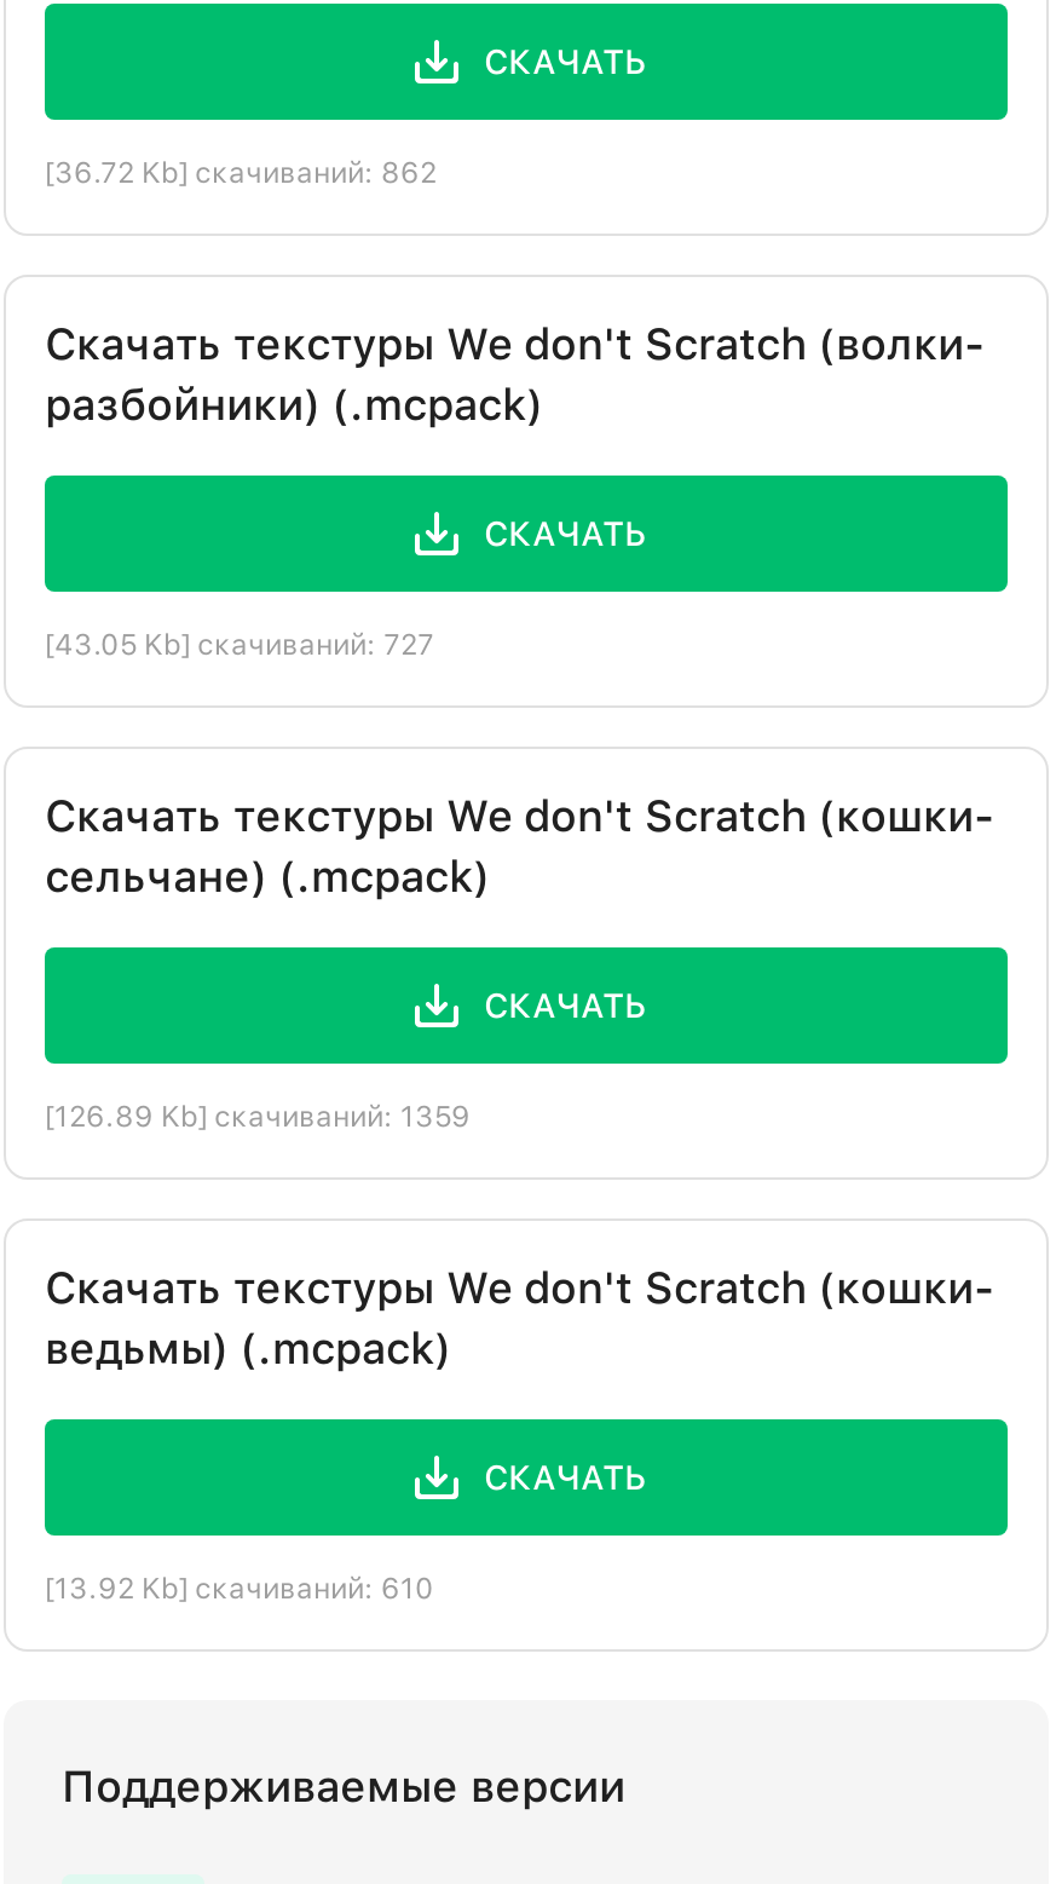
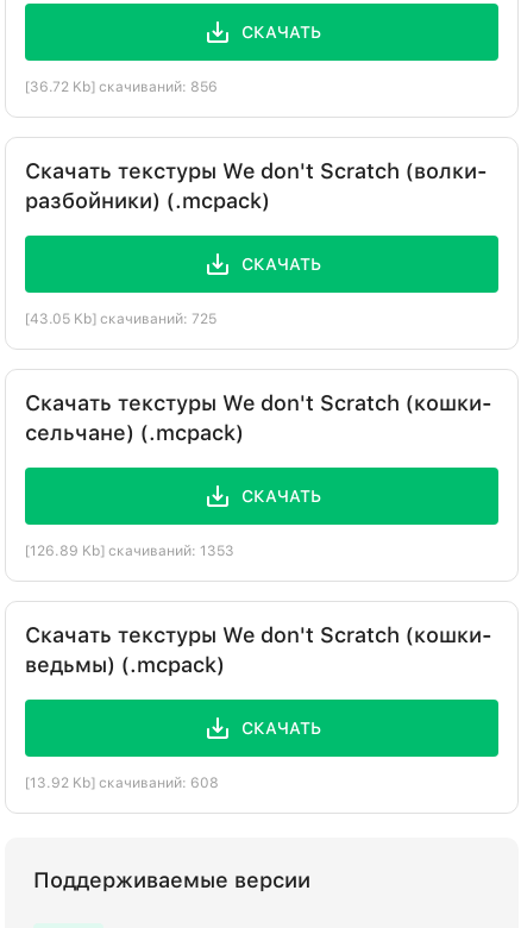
- [36.72 Kb] скачиваний: 862
+ [36.72 Kb] скачиваний: 856

- [43.05 Kb] скачиваний: 727
+ [43.05 Kb] скачиваний: 725

- [126.89 Kb] скачиваний: 1359
+ [126.89 Kb] скачиваний: 1353

- [13.92 Kb] скачиваний: 610
+ [13.92 Kb] скачиваний: 608
